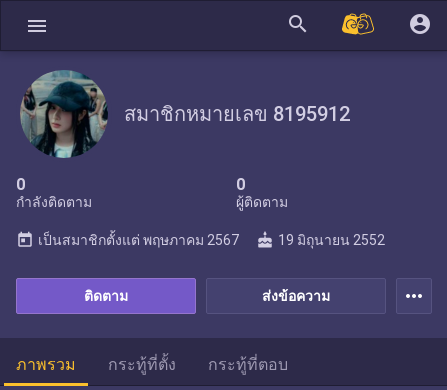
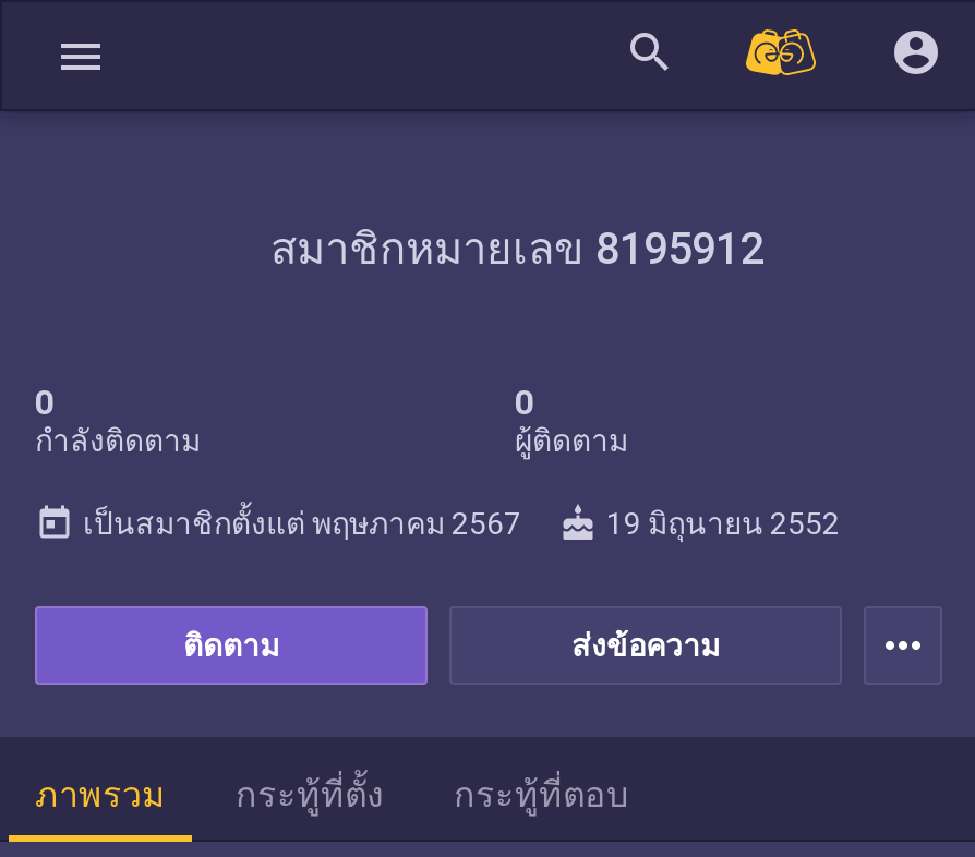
- [image]
